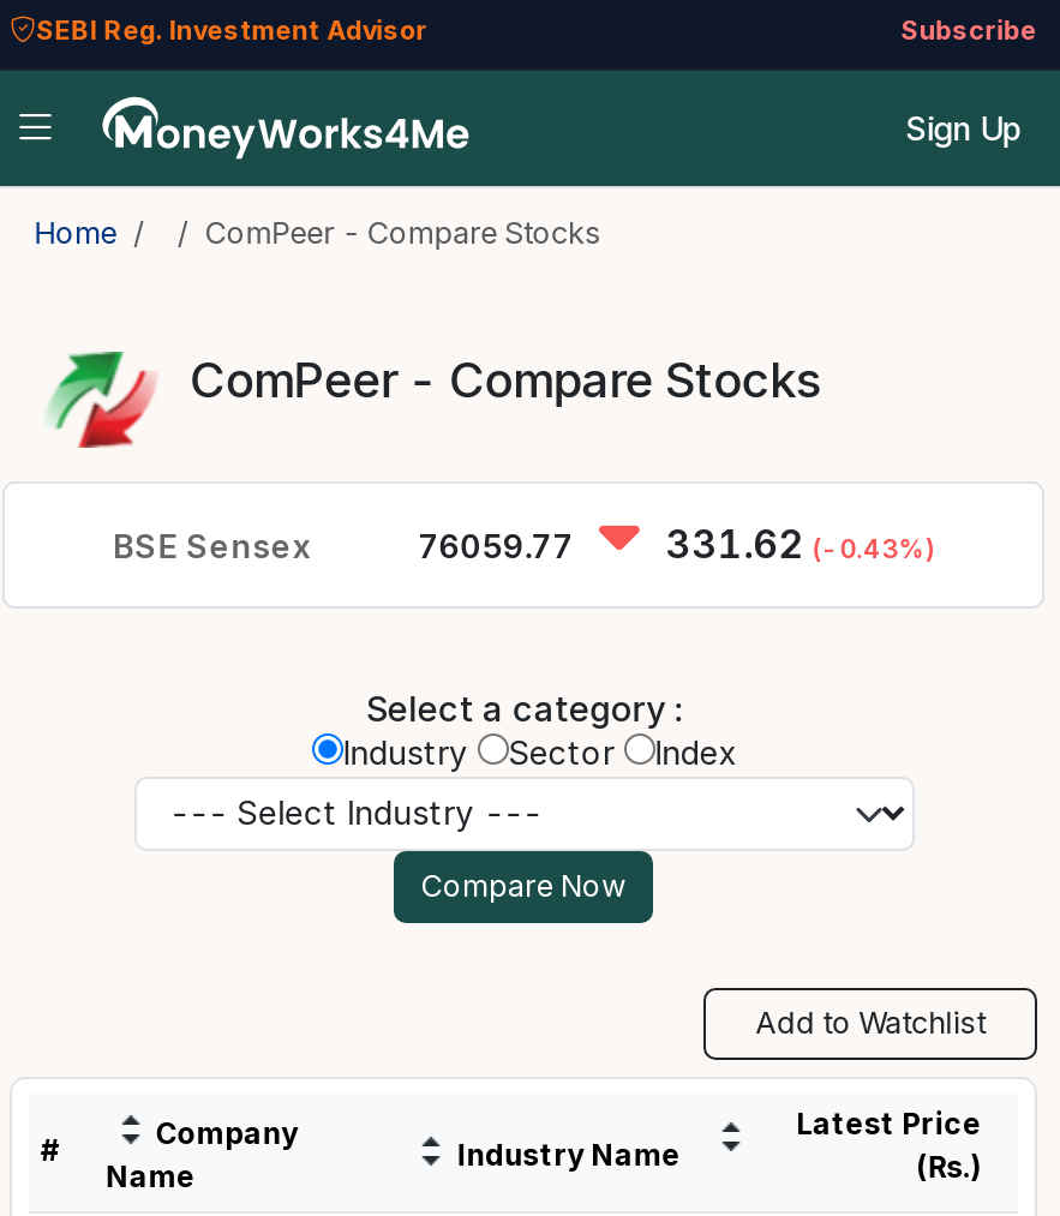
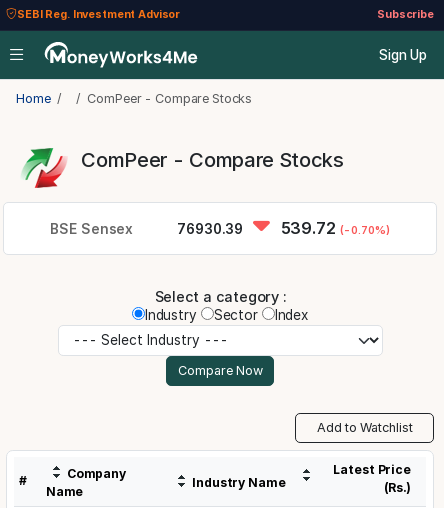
- 76059.77
+ 76930.39

- 331.62 (-0.43%)
+ 539.72 (-0.70%)
